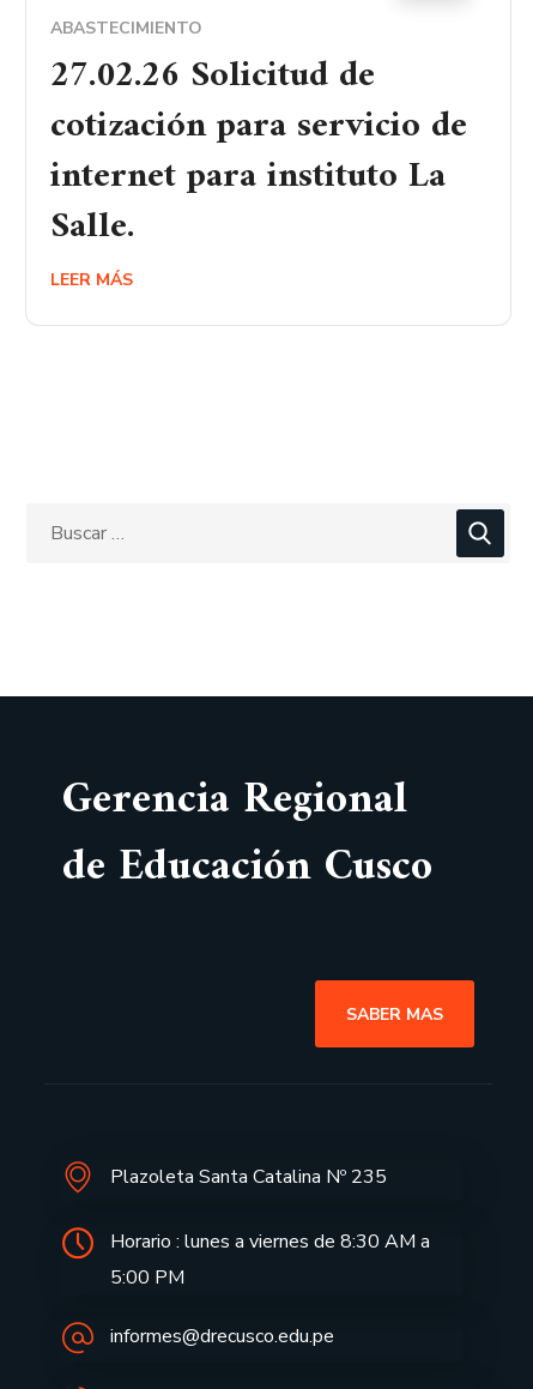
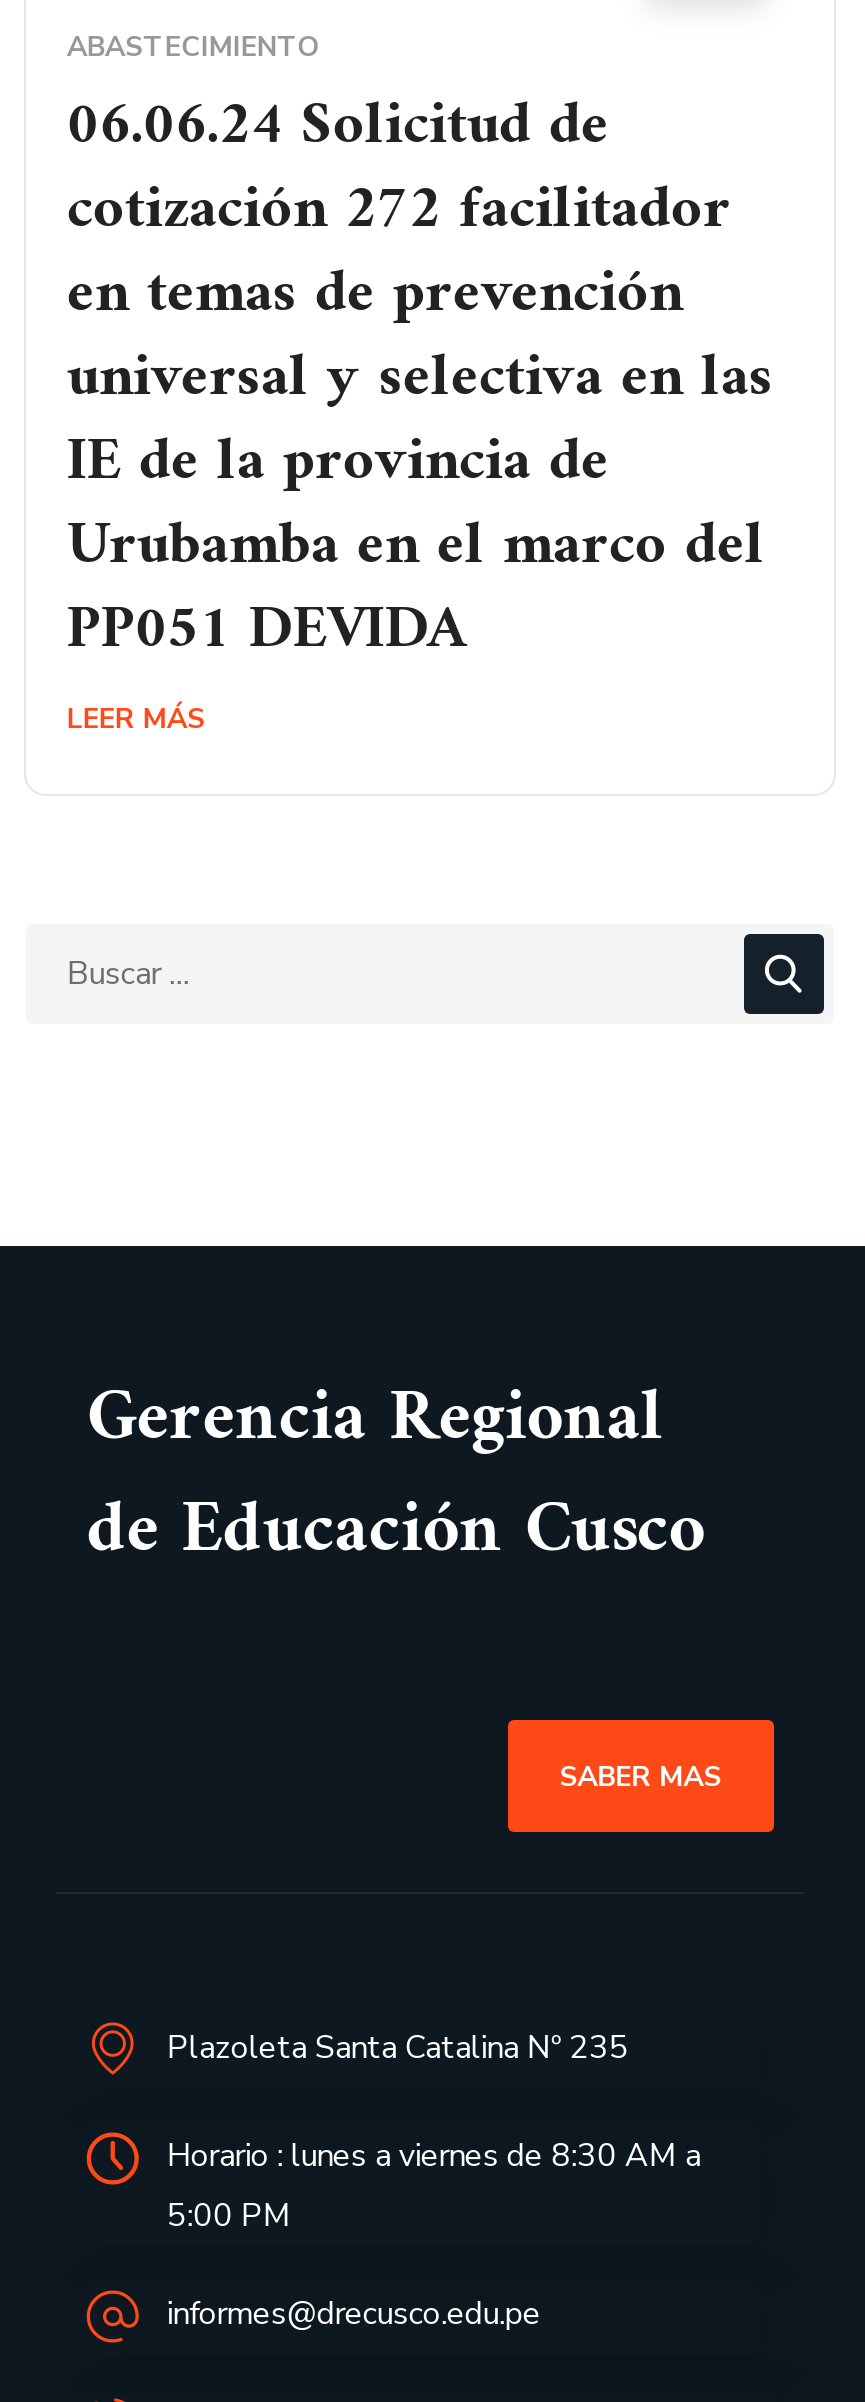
- 27.02.26 Solicitud de
- cotización para servicio de
- internet para instituto La
- Salle.
+ 06.06.24 Solicitud de
+ cotización 272 facilitador
+ en temas de prevención
+ universal y selectiva en las
+ IE de la provincia de
+ Urubamba en el marco del
+ PP051 DEVIDA

moved down: LEER MÁS
